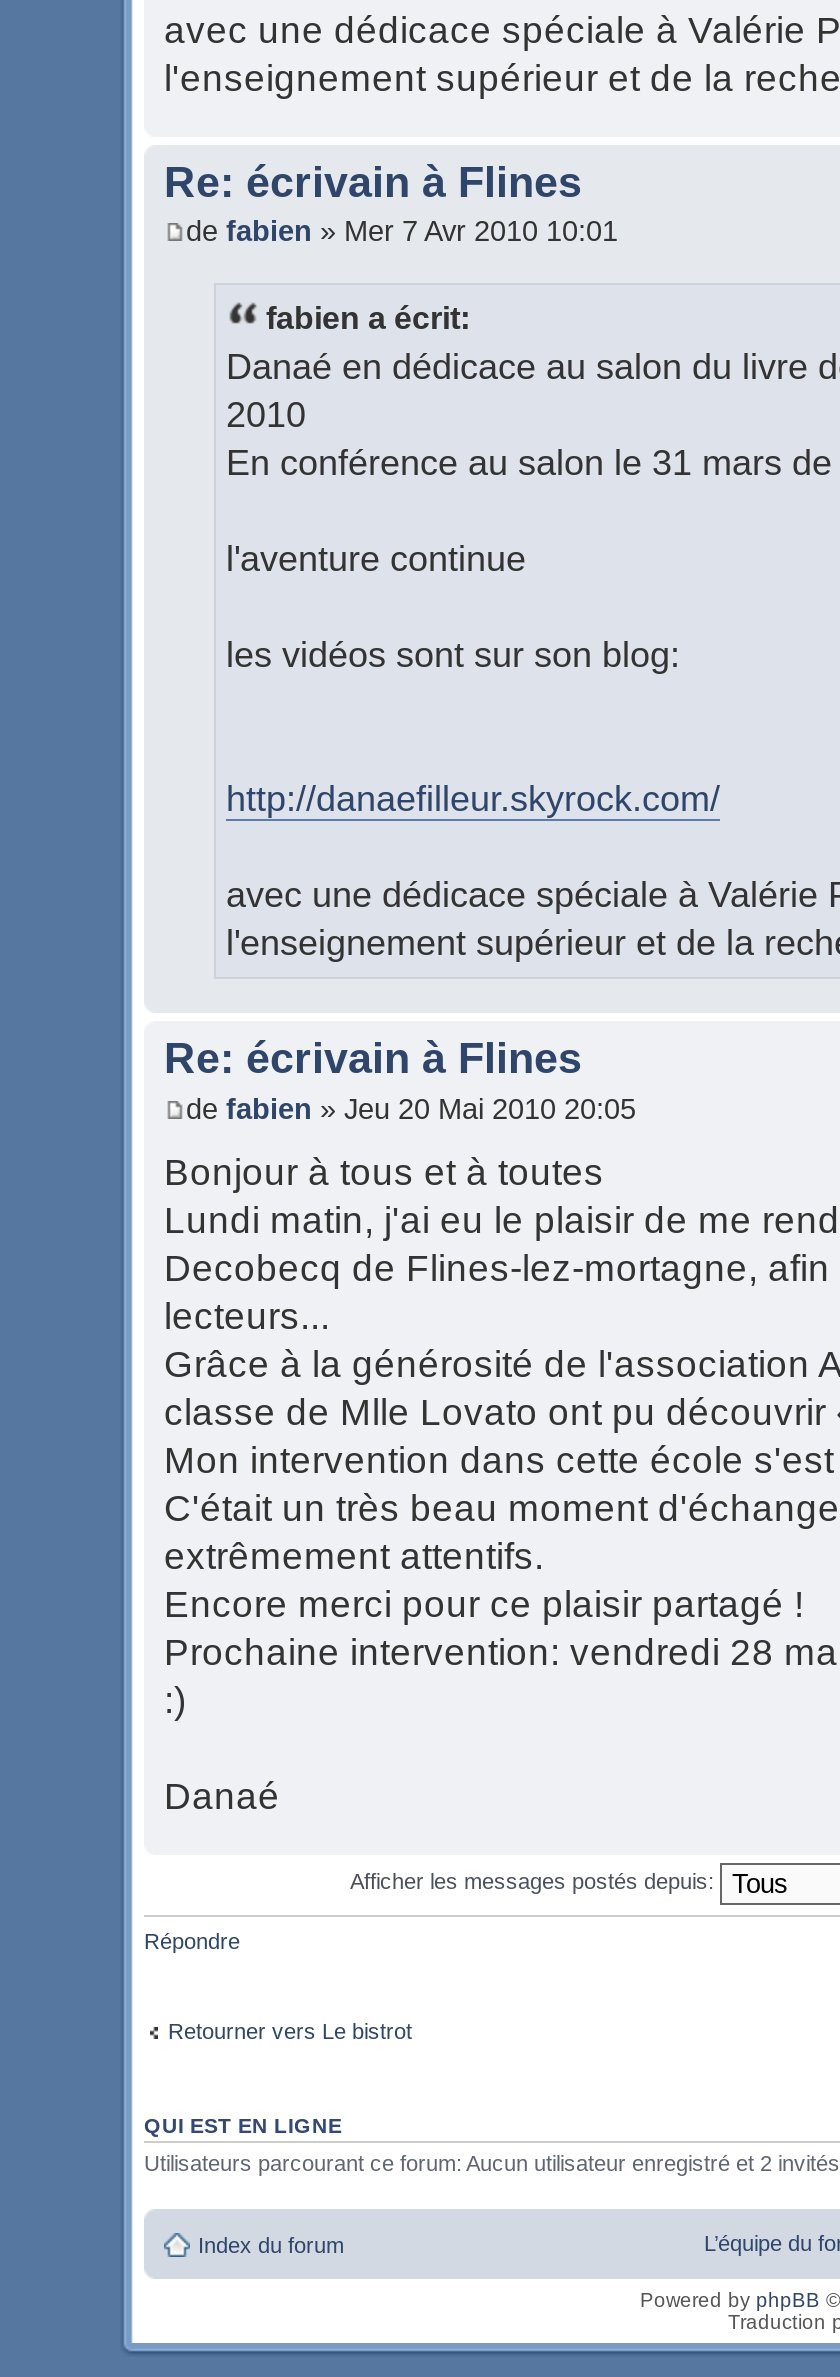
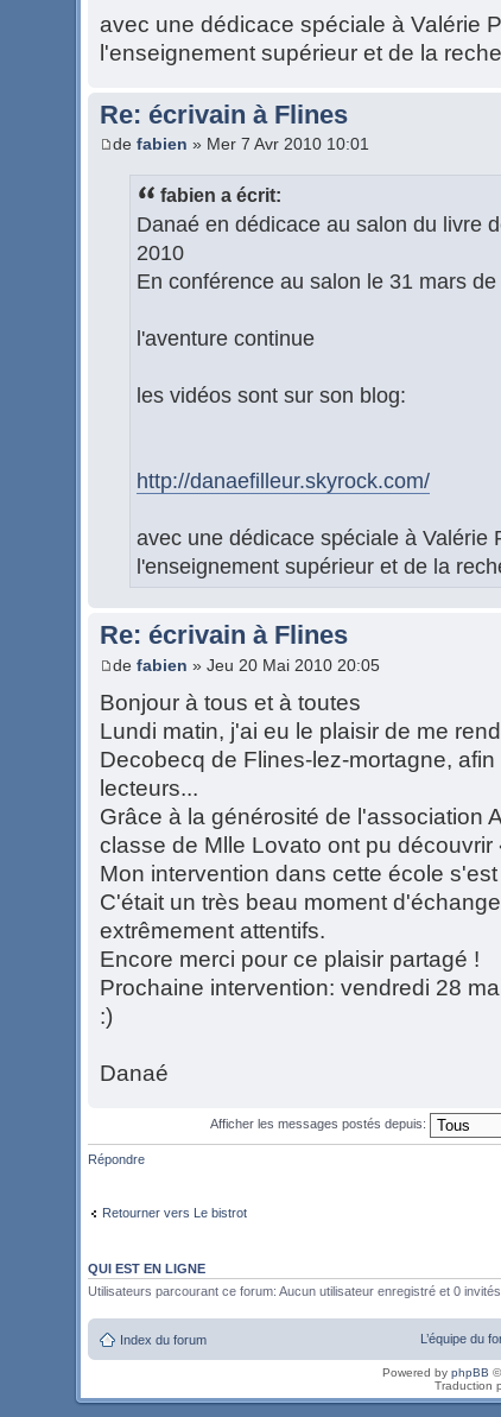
- Utilisateurs parcourant ce forum: Aucun utilisateur enregistré et 2 invités
+ Utilisateurs parcourant ce forum: Aucun utilisateur enregistré et 0 invités
